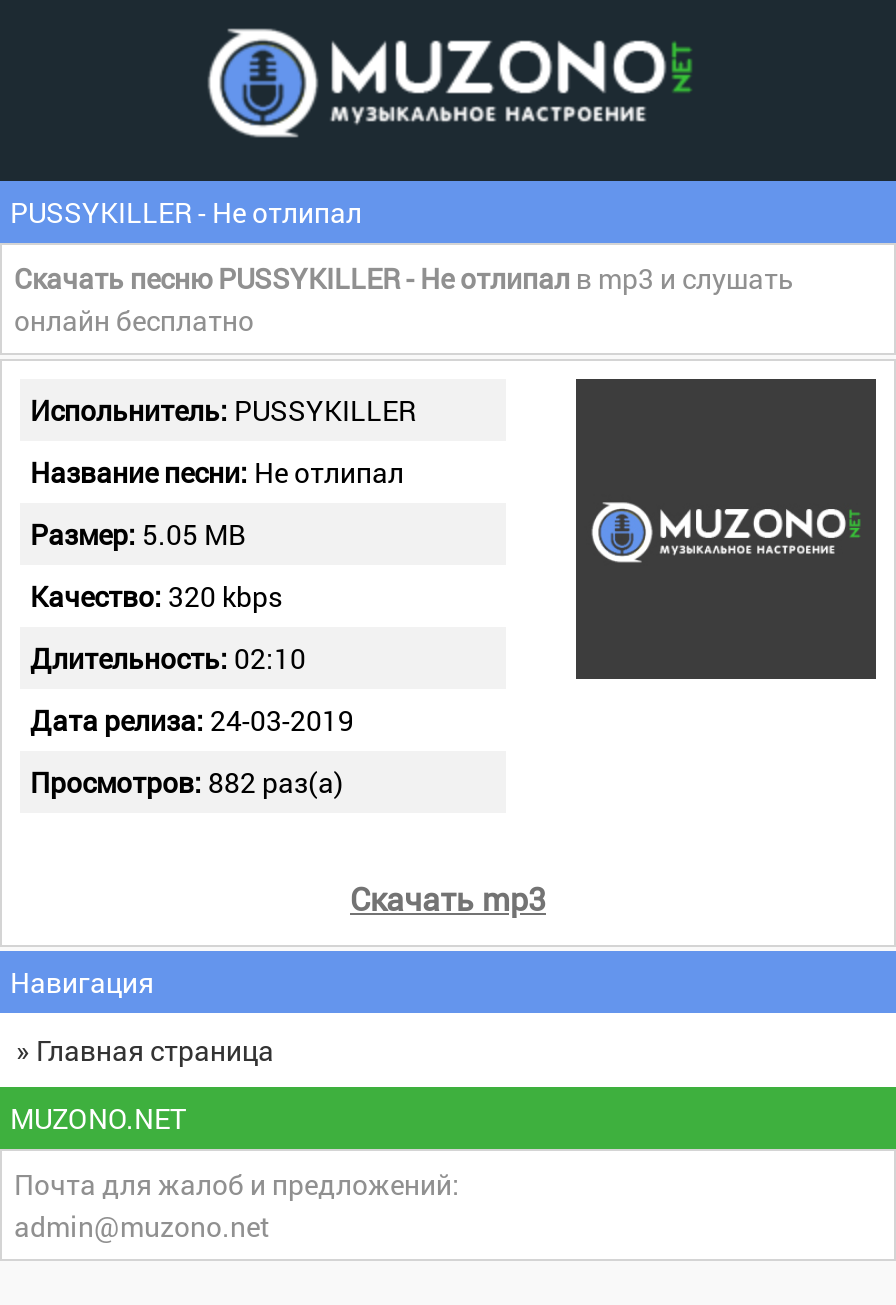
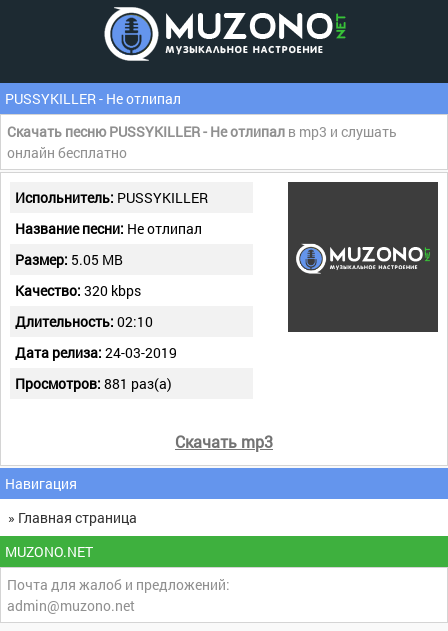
- Просмотров: 882 раз(а)
+ Просмотров: 881 раз(а)
